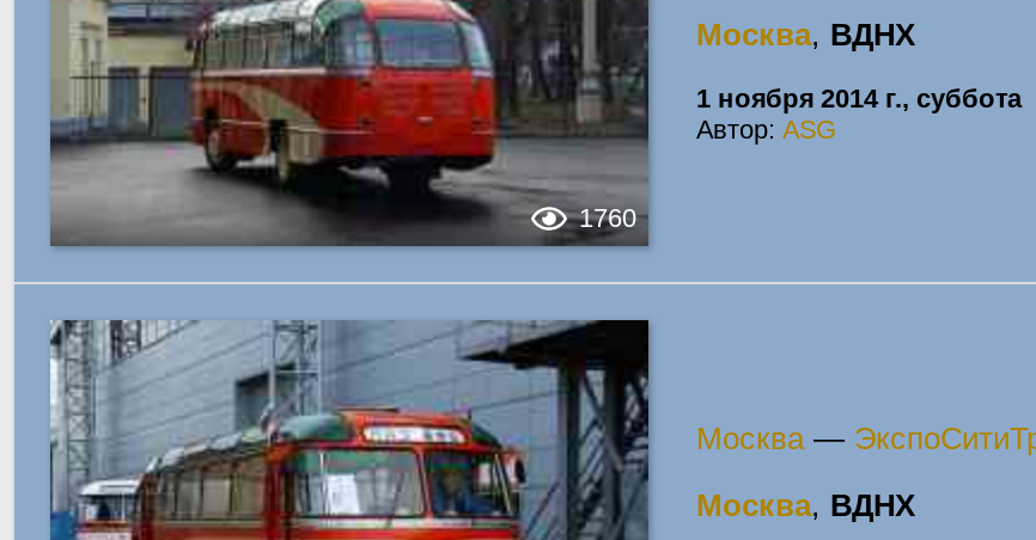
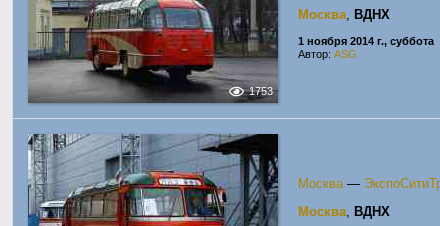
- 1760
+ 1753
